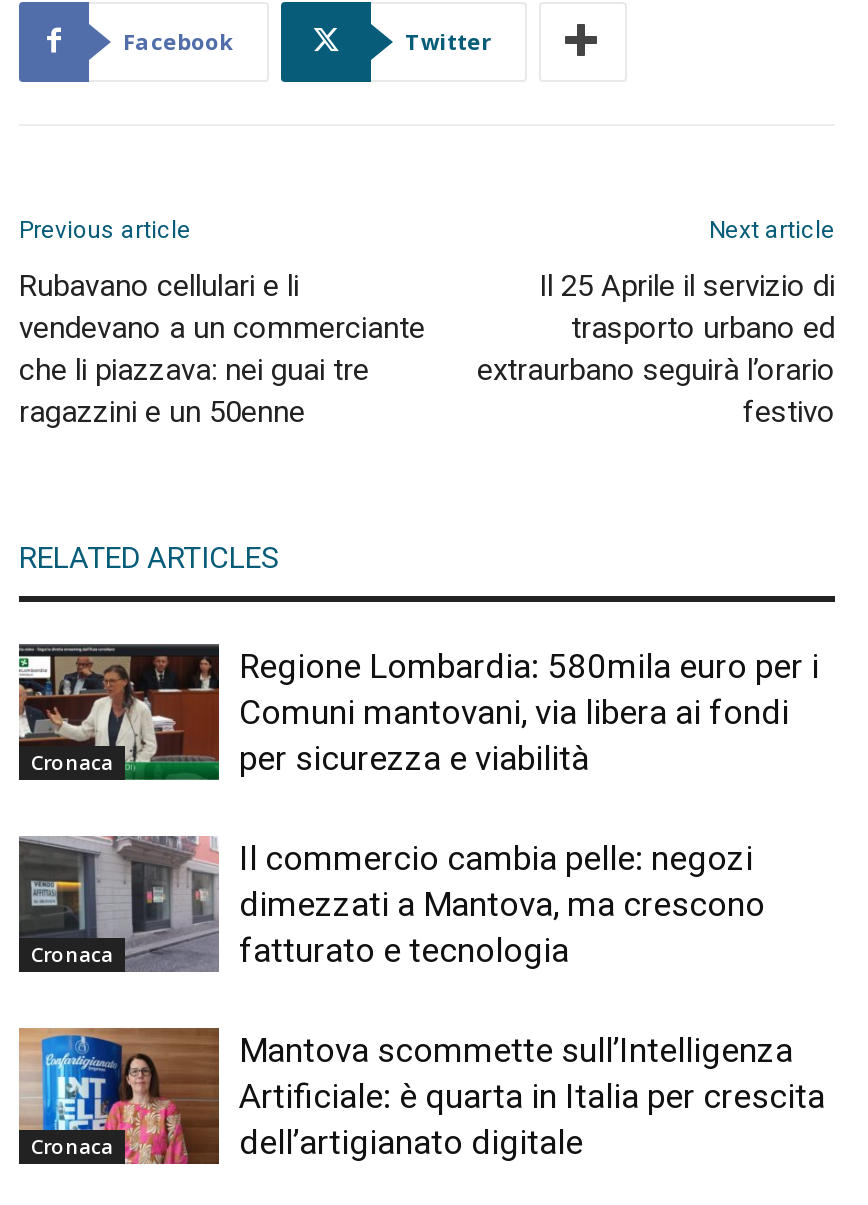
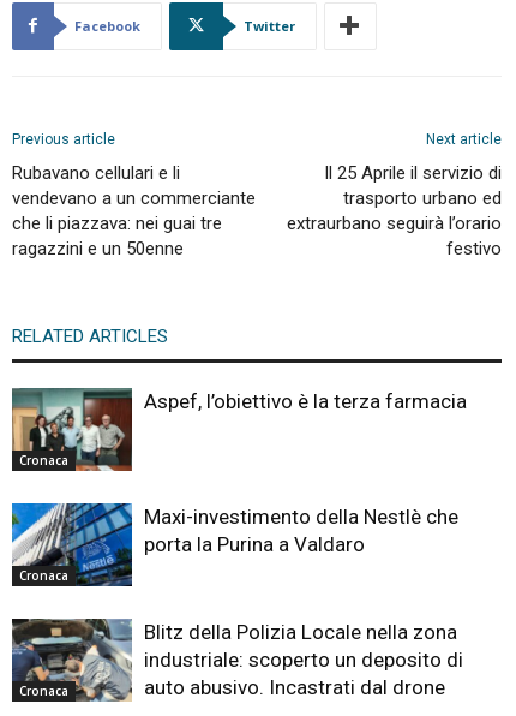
- [image]
- Regione Lombardia: 580mila euro per i
- Comuni mantovani, via libera ai fondi
- per sicurezza e viabilità
+ [image]
+ Aspef, l’obiettivo è la terza farmacia

- [image]
- Il commercio cambia pelle: negozi
- dimezzati a Mantova, ma crescono
- fatturato e tecnologia
+ [image]
+ Maxi-investimento della Nestlè che
+ porta la Purina a Valdaro

- [image]
- Mantova scommette sull’Intelligenza
- Artificiale: è quarta in Italia per crescita
- dell’artigianato digitale
+ [image]
+ Blitz della Polizia Locale nella zona
+ industriale: scoperto un deposito di
+ auto abusivo. Incastrati dal drone
